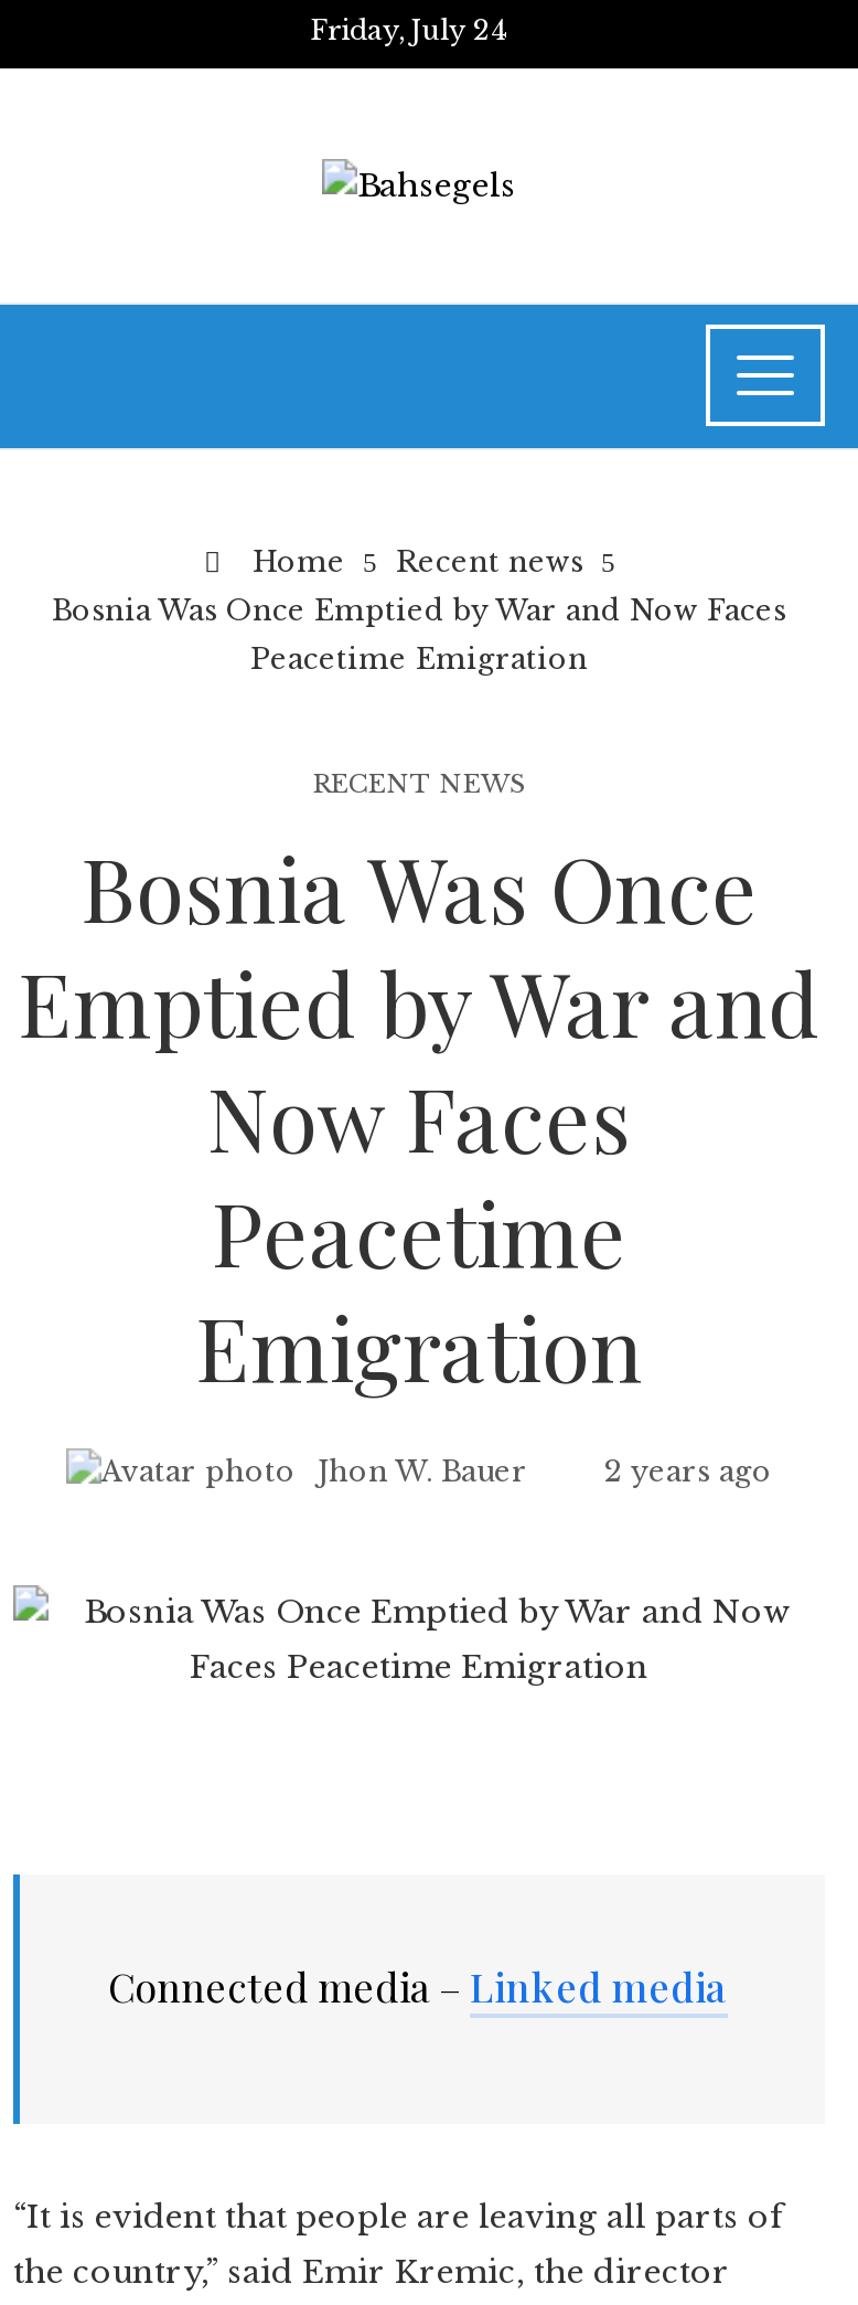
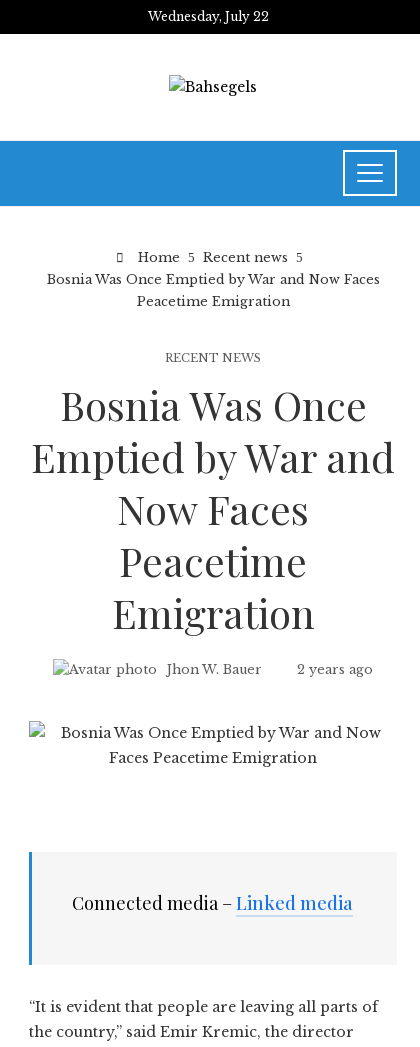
- Friday, July 24
+ Wednesday, July 22
